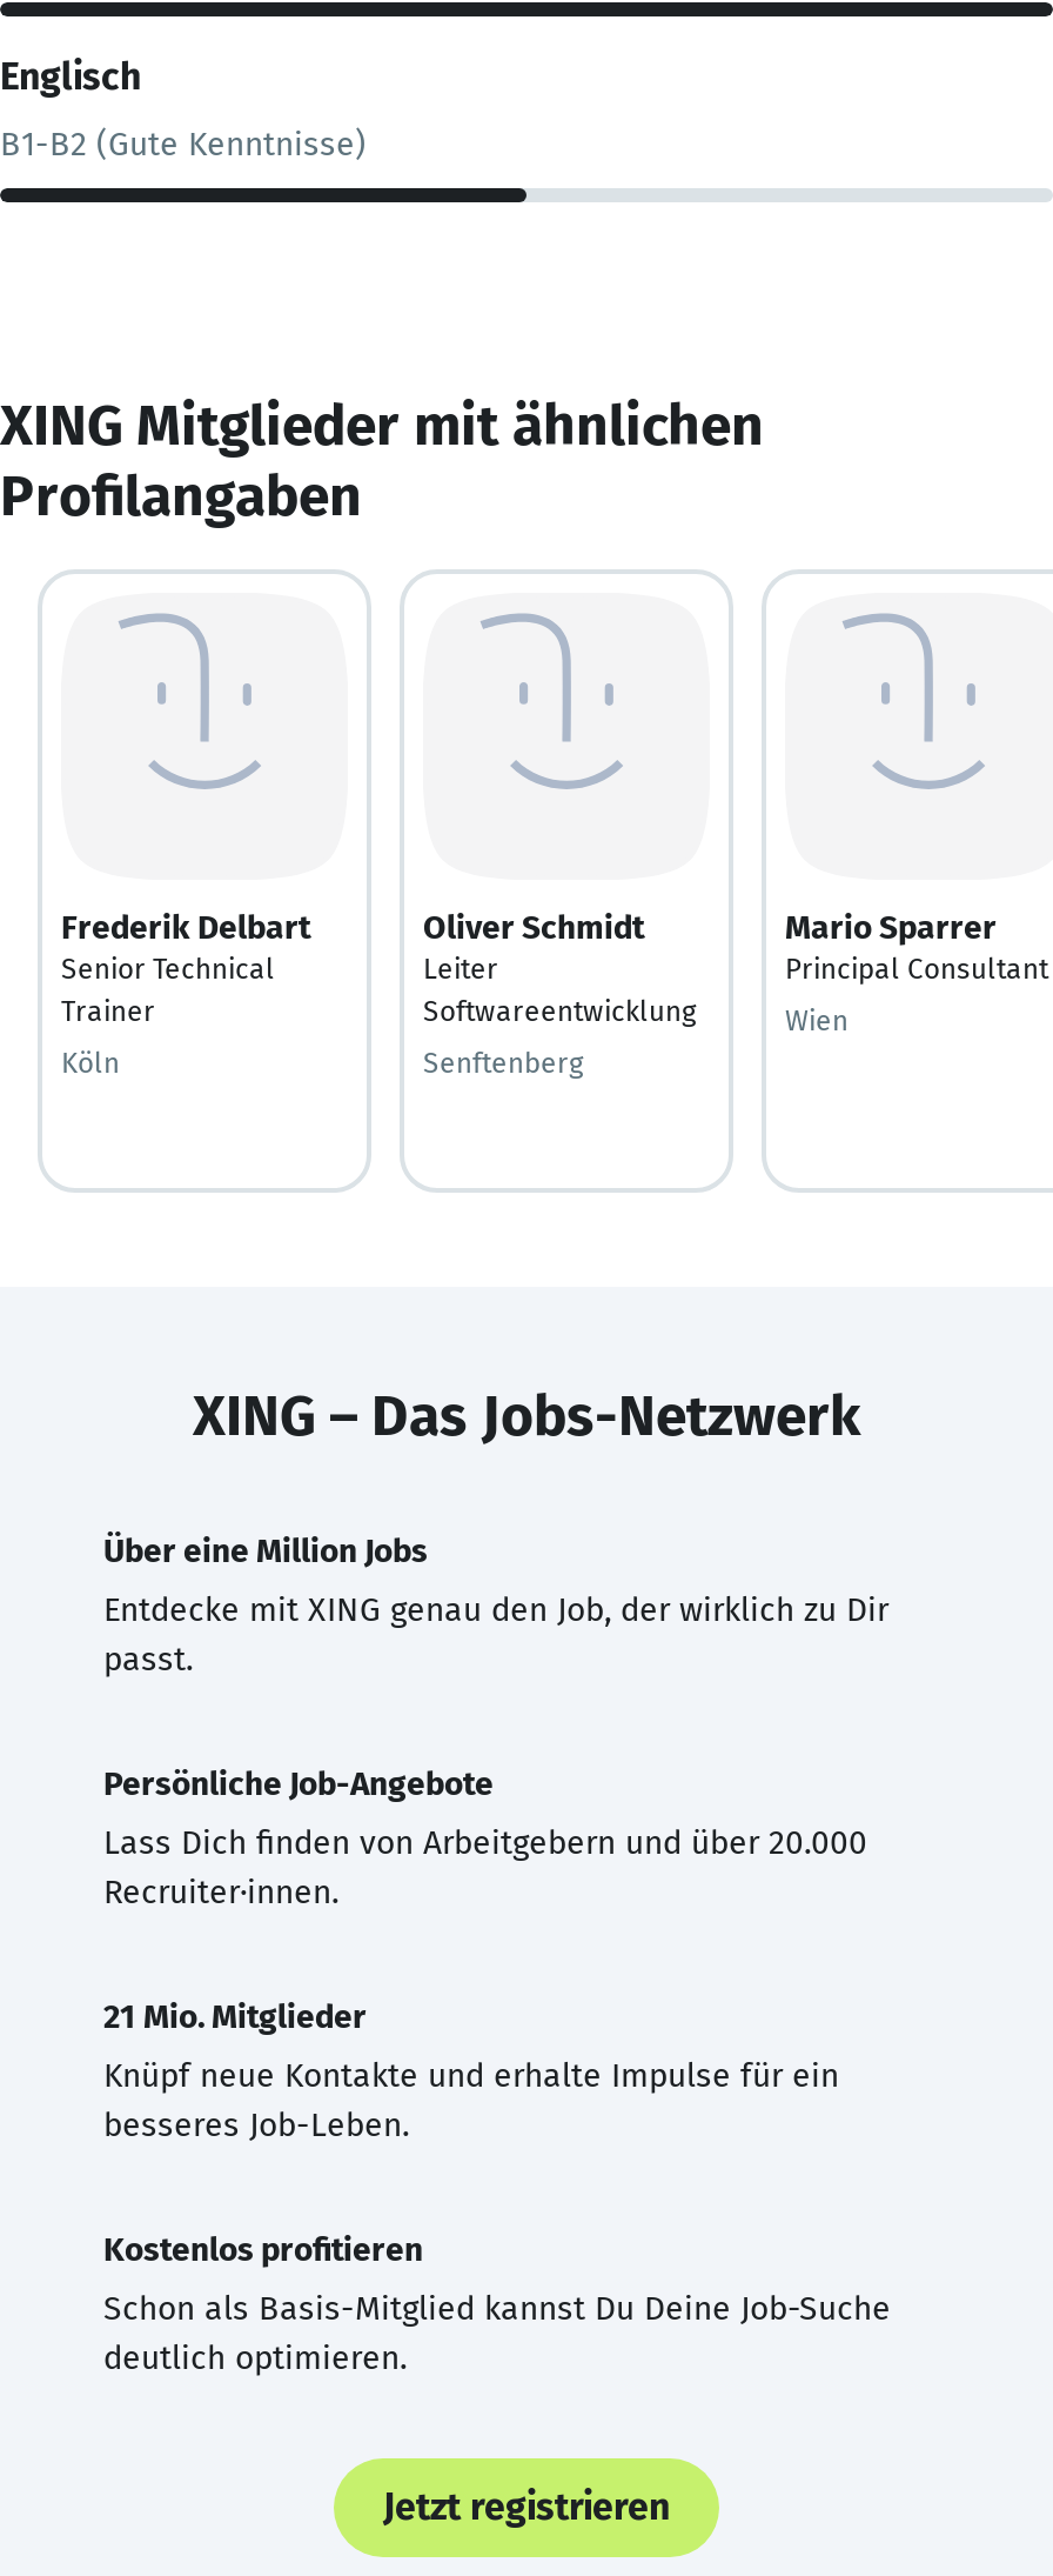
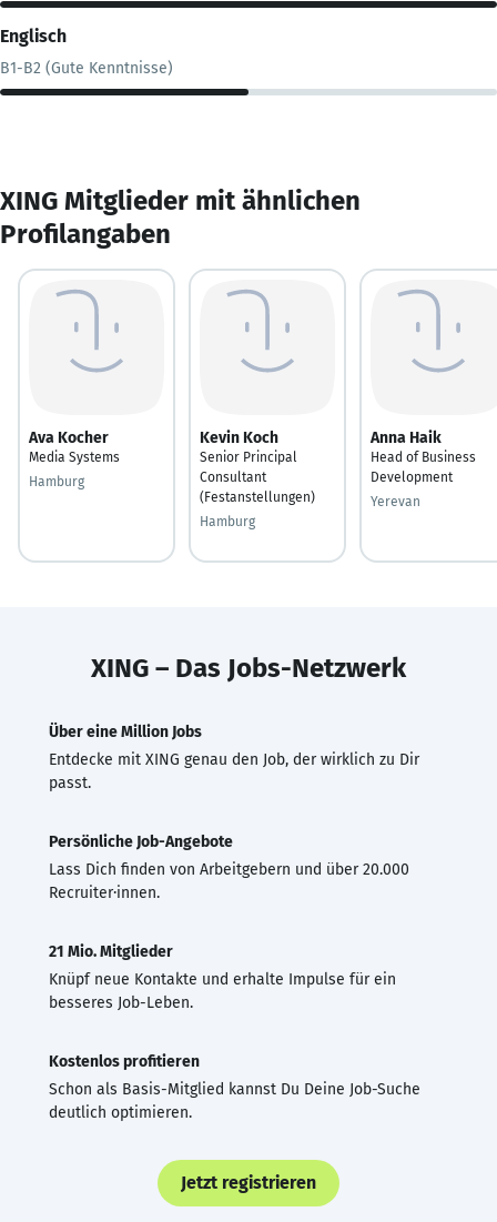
- Frederik Delbart
- Senior Technical
- Trainer
+ Ava Kocher
+ Media Systems

- Oliver Schmidt
- Leiter
- Softwareentwicklung
+ Kevin Koch
+ Senior Principal
+ Consultant
+ (Festanstellungen)

- Mario Sparrer
- Principal Consultant
+ Anna Haik
+ Head of Business
+ Development

- Wien
+ Yerevan

- Köln
+ Hamburg

- Senftenberg
+ Hamburg
